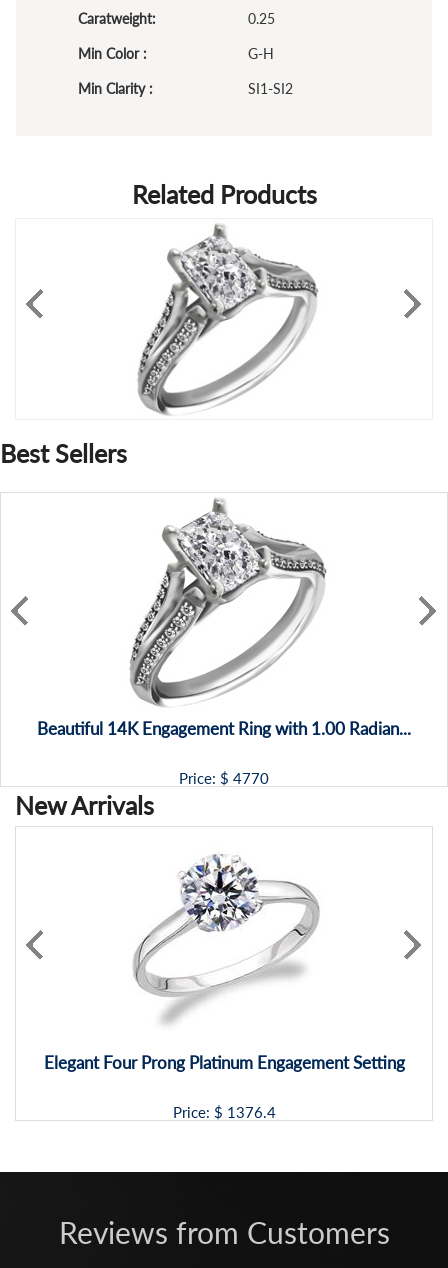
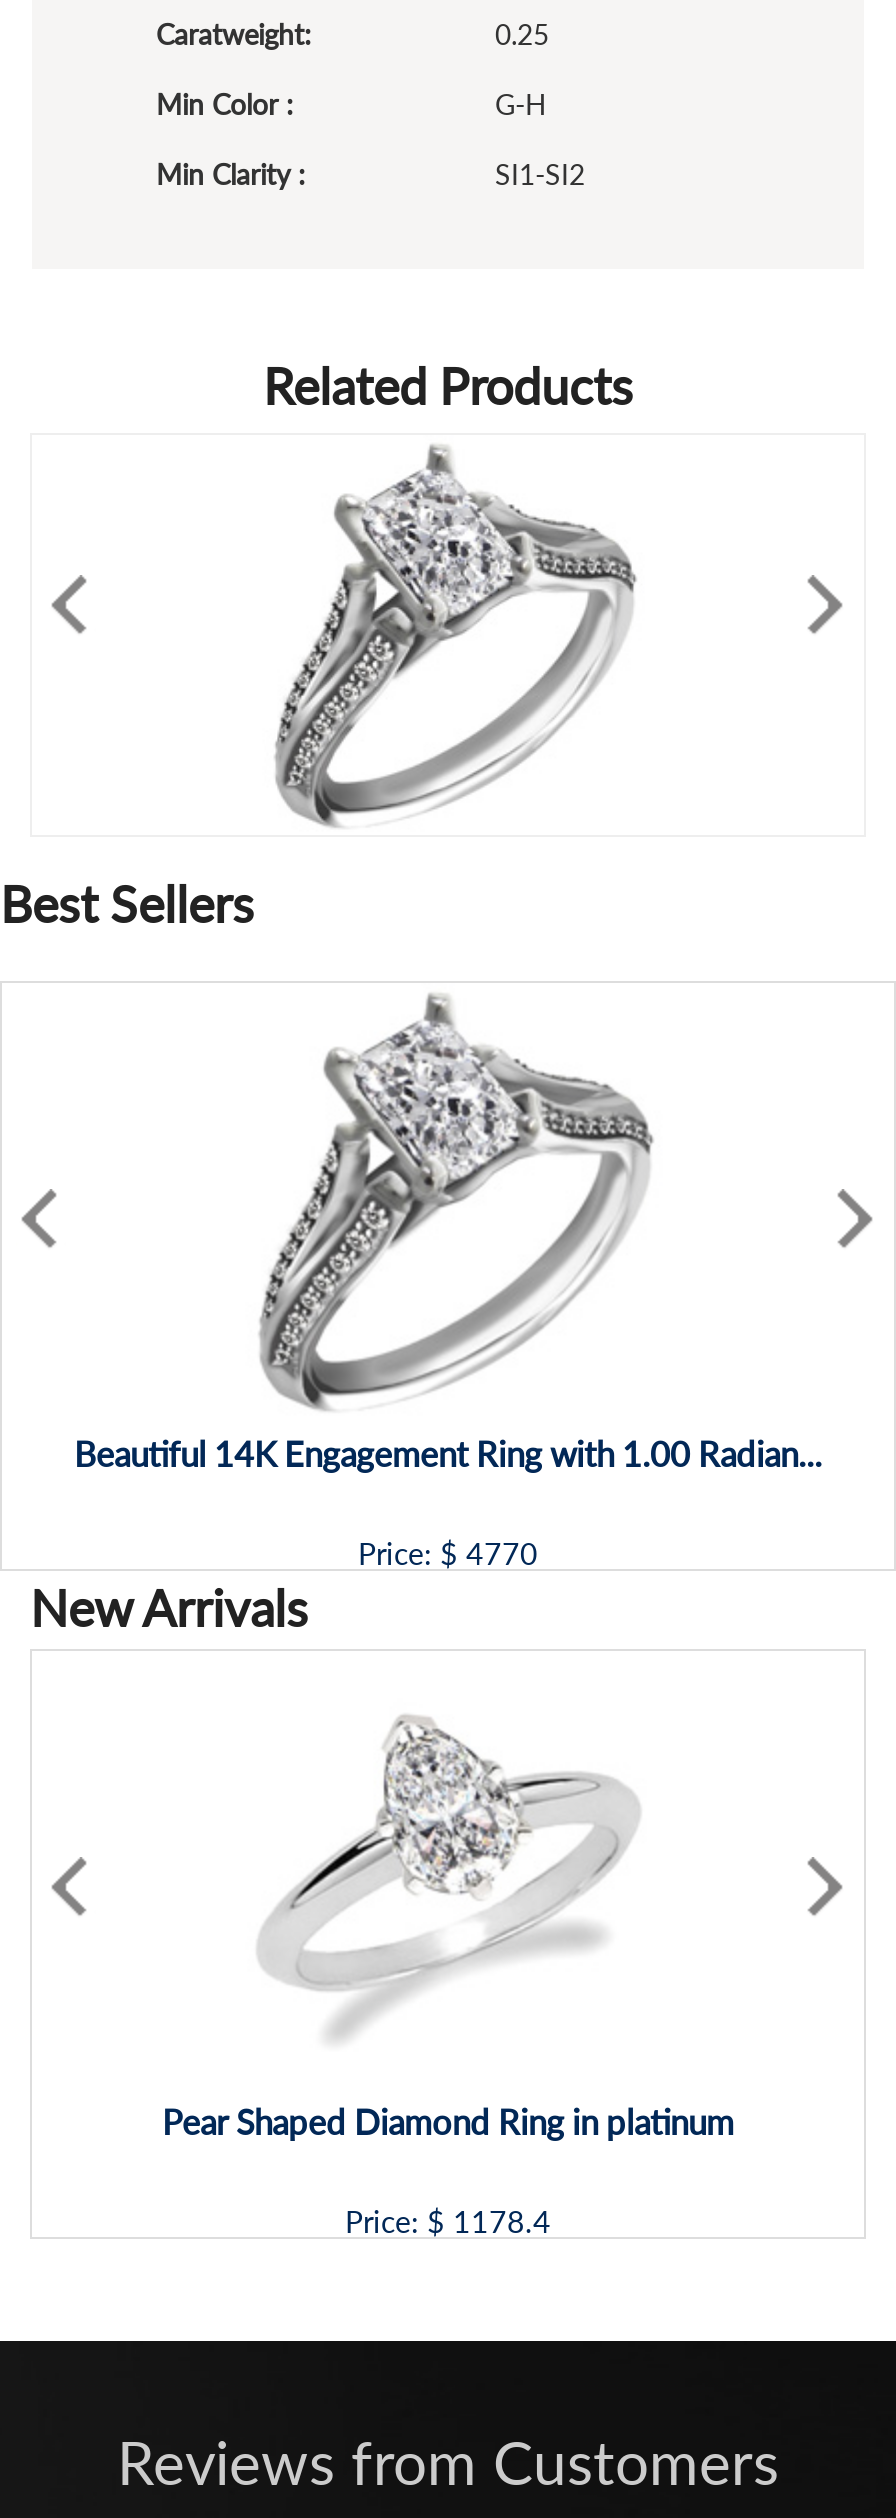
- [image]
+ [image]

- Elegant Four Prong Platinum Engagement Setting
+ Pear Shaped Diamond Ring in platinum

- Price: $ 1376.4
+ Price: $ 1178.4
